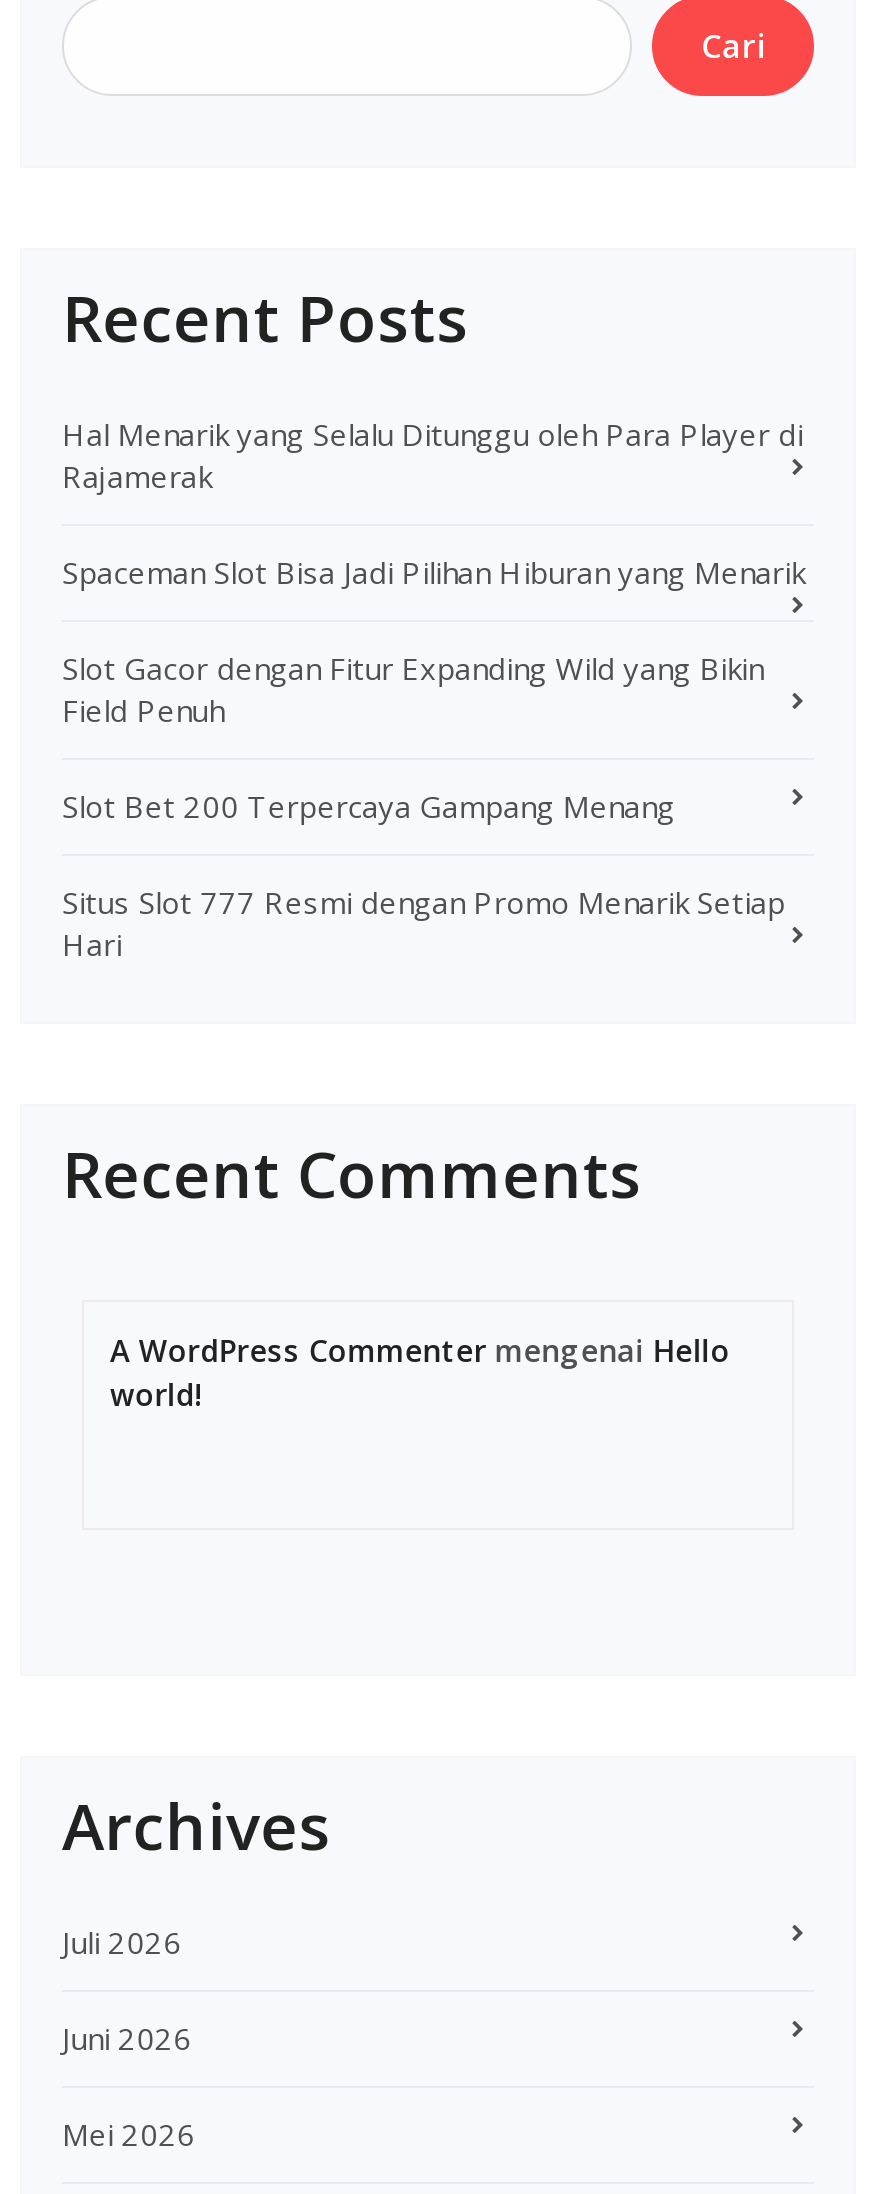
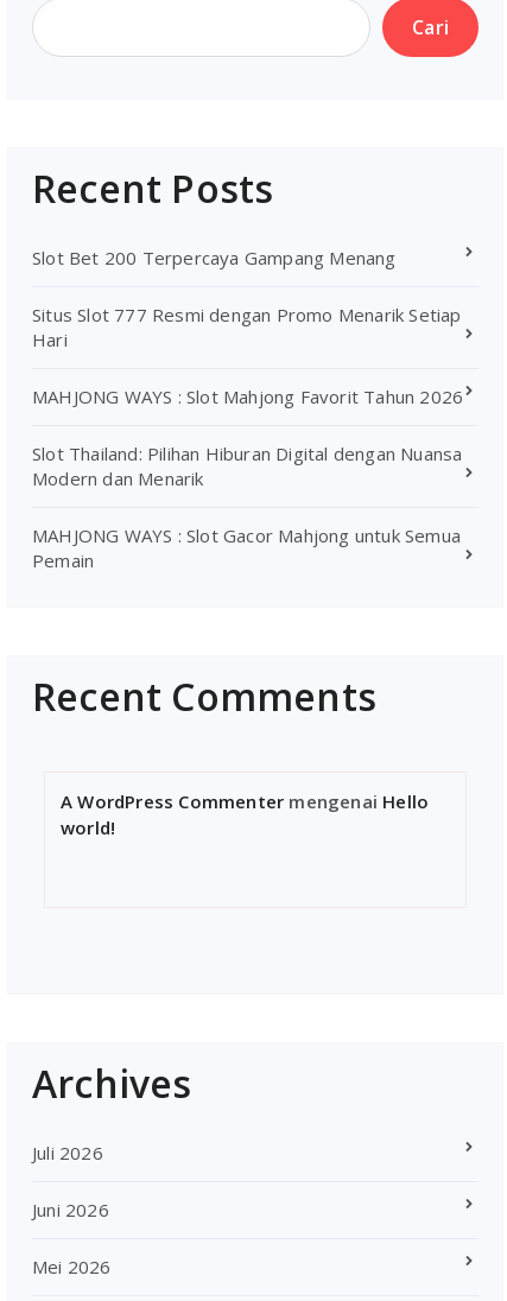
- Hal Menarik yang Selalu Ditunggu oleh Para Player di
- Rajamerak
- Spaceman Slot Bisa Jadi Pilihan Hiburan yang Menarik
- Slot Gacor dengan Fitur Expanding Wild yang Bikin
- Field Penuh

moved up: Slot Bet 200 Terpercaya Gampang Menang | Situs Slot 777 Resmi dengan Promo Menarik Setiap | Hari

+ MAHJONG WAYS : Slot Mahjong Favorit Tahun 2026
+ Slot Thailand: Pilihan Hiburan Digital dengan Nuansa
+ Modern dan Menarik
+ MAHJONG WAYS : Slot Gacor Mahjong untuk Semua
+ Pemain
